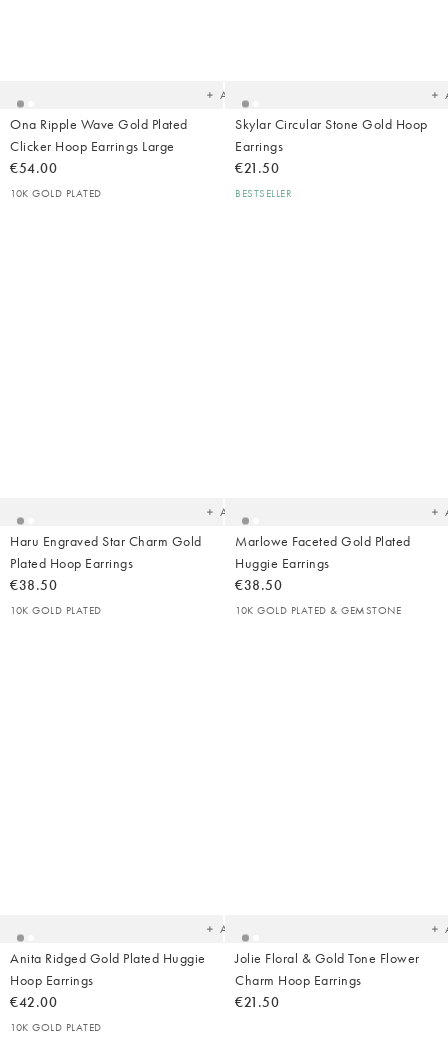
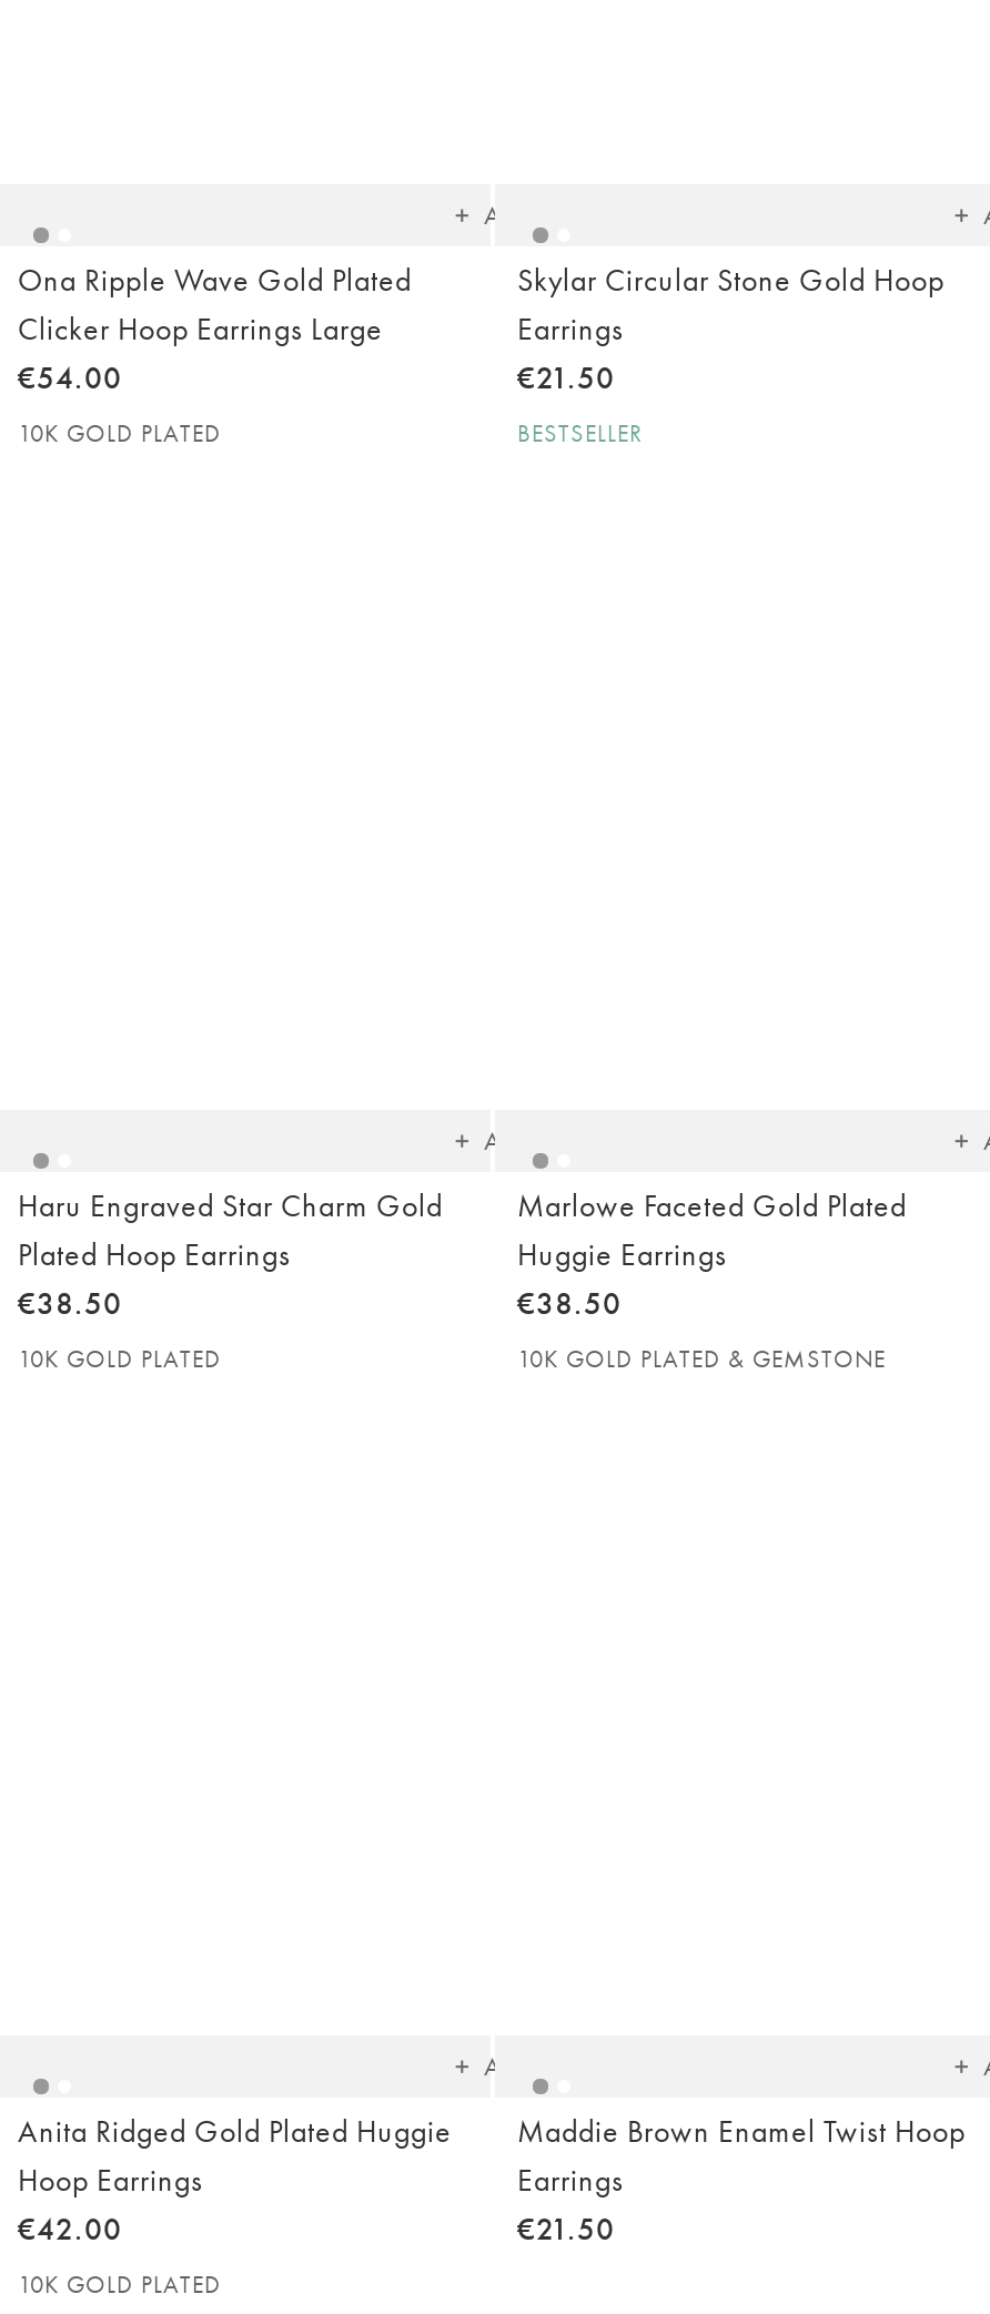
- Jolie Floral & Gold Tone Flower
- Charm Hoop Earrings
+ Maddie Brown Enamel Twist Hoop
+ Earrings
